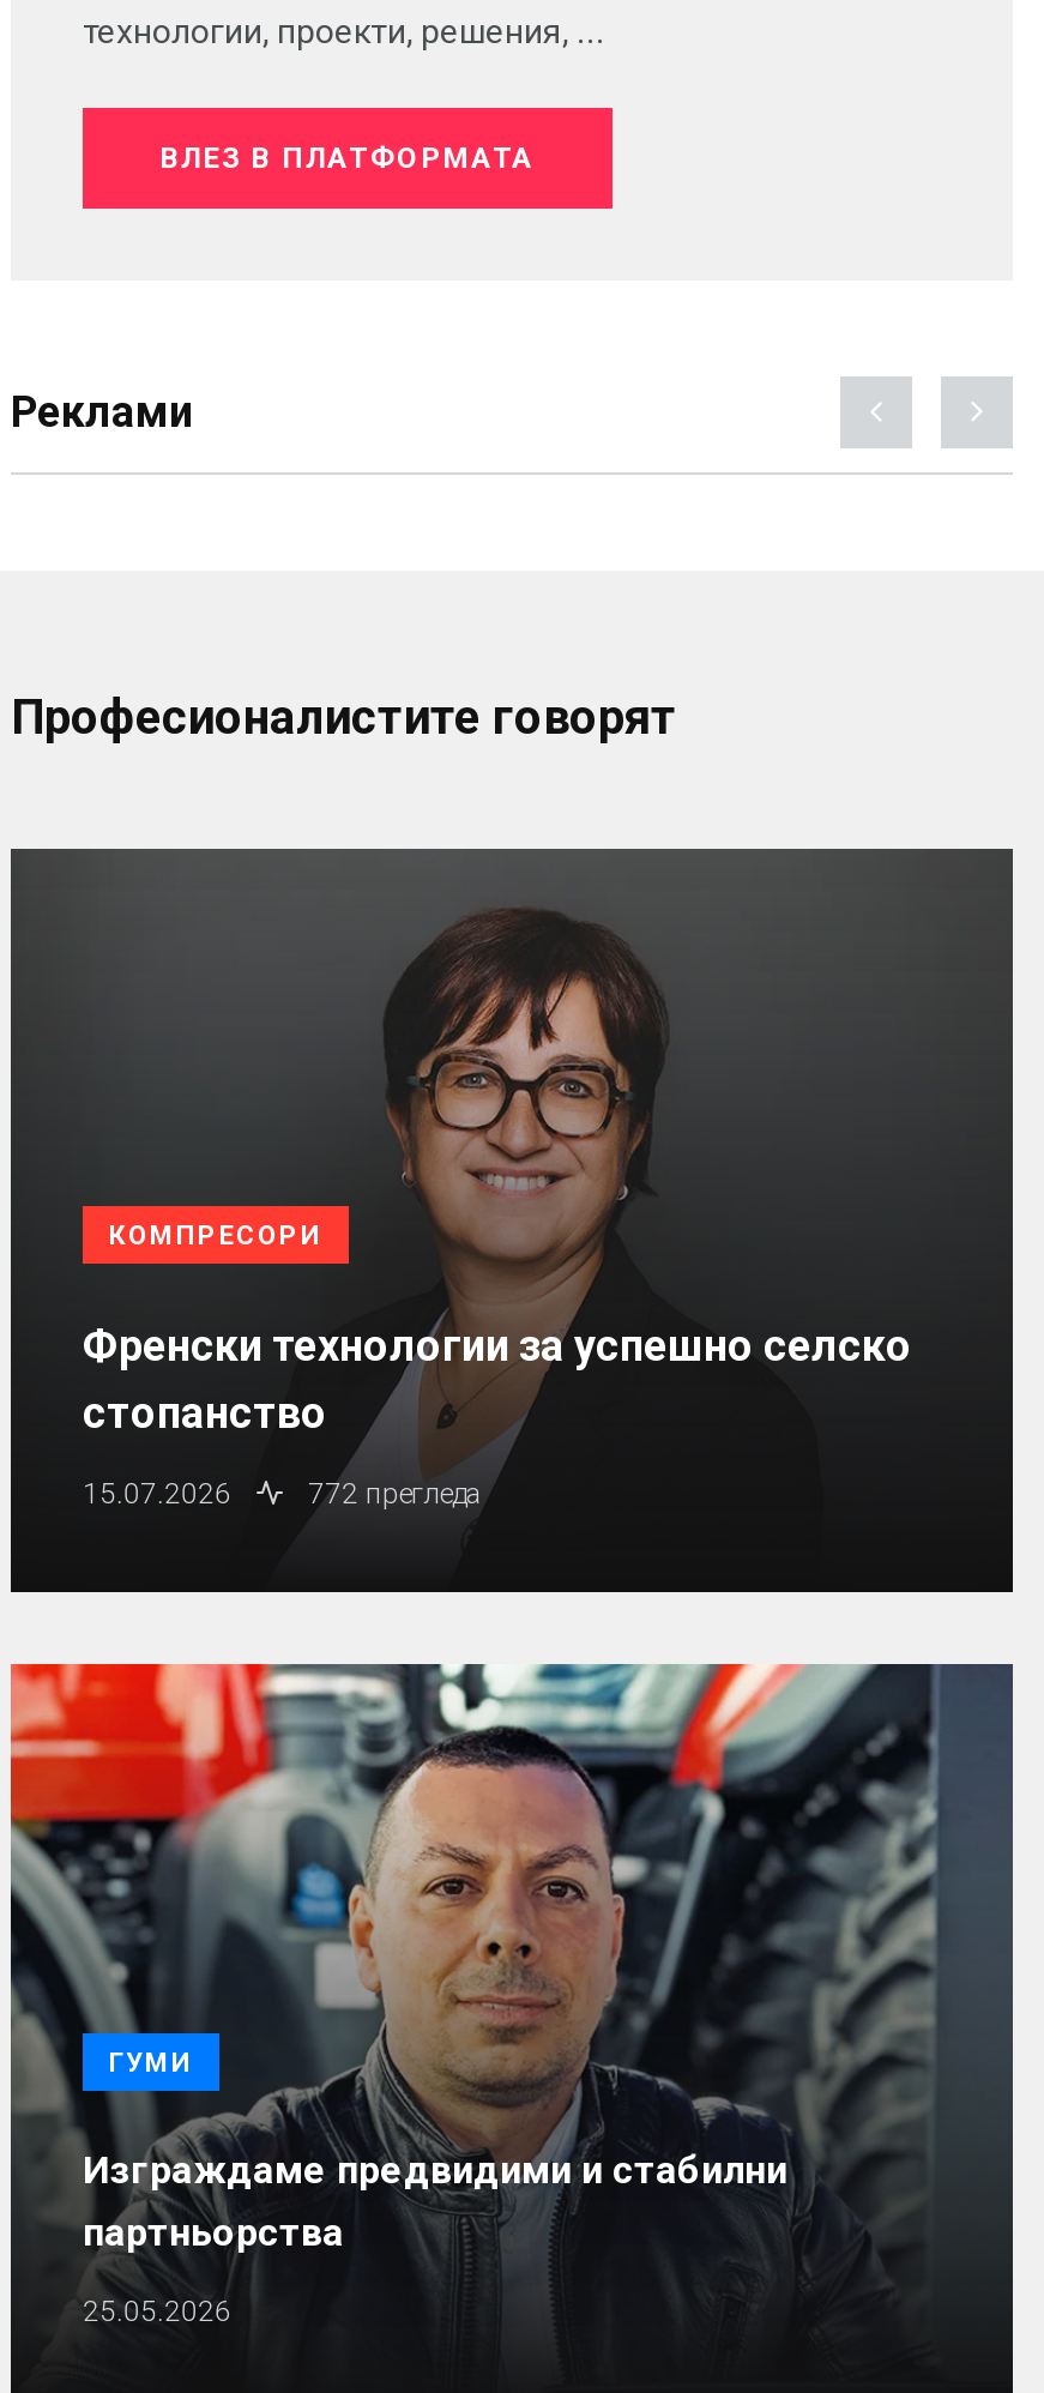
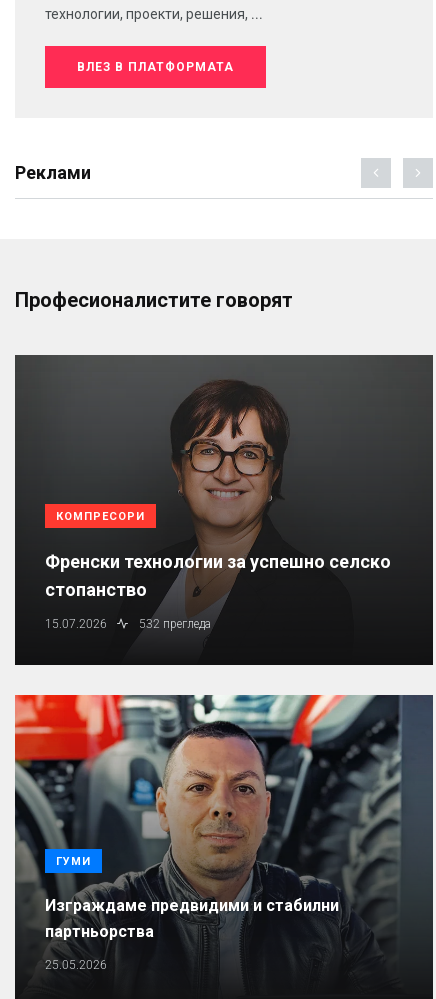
- 772 прегледа
+ 532 прегледа
